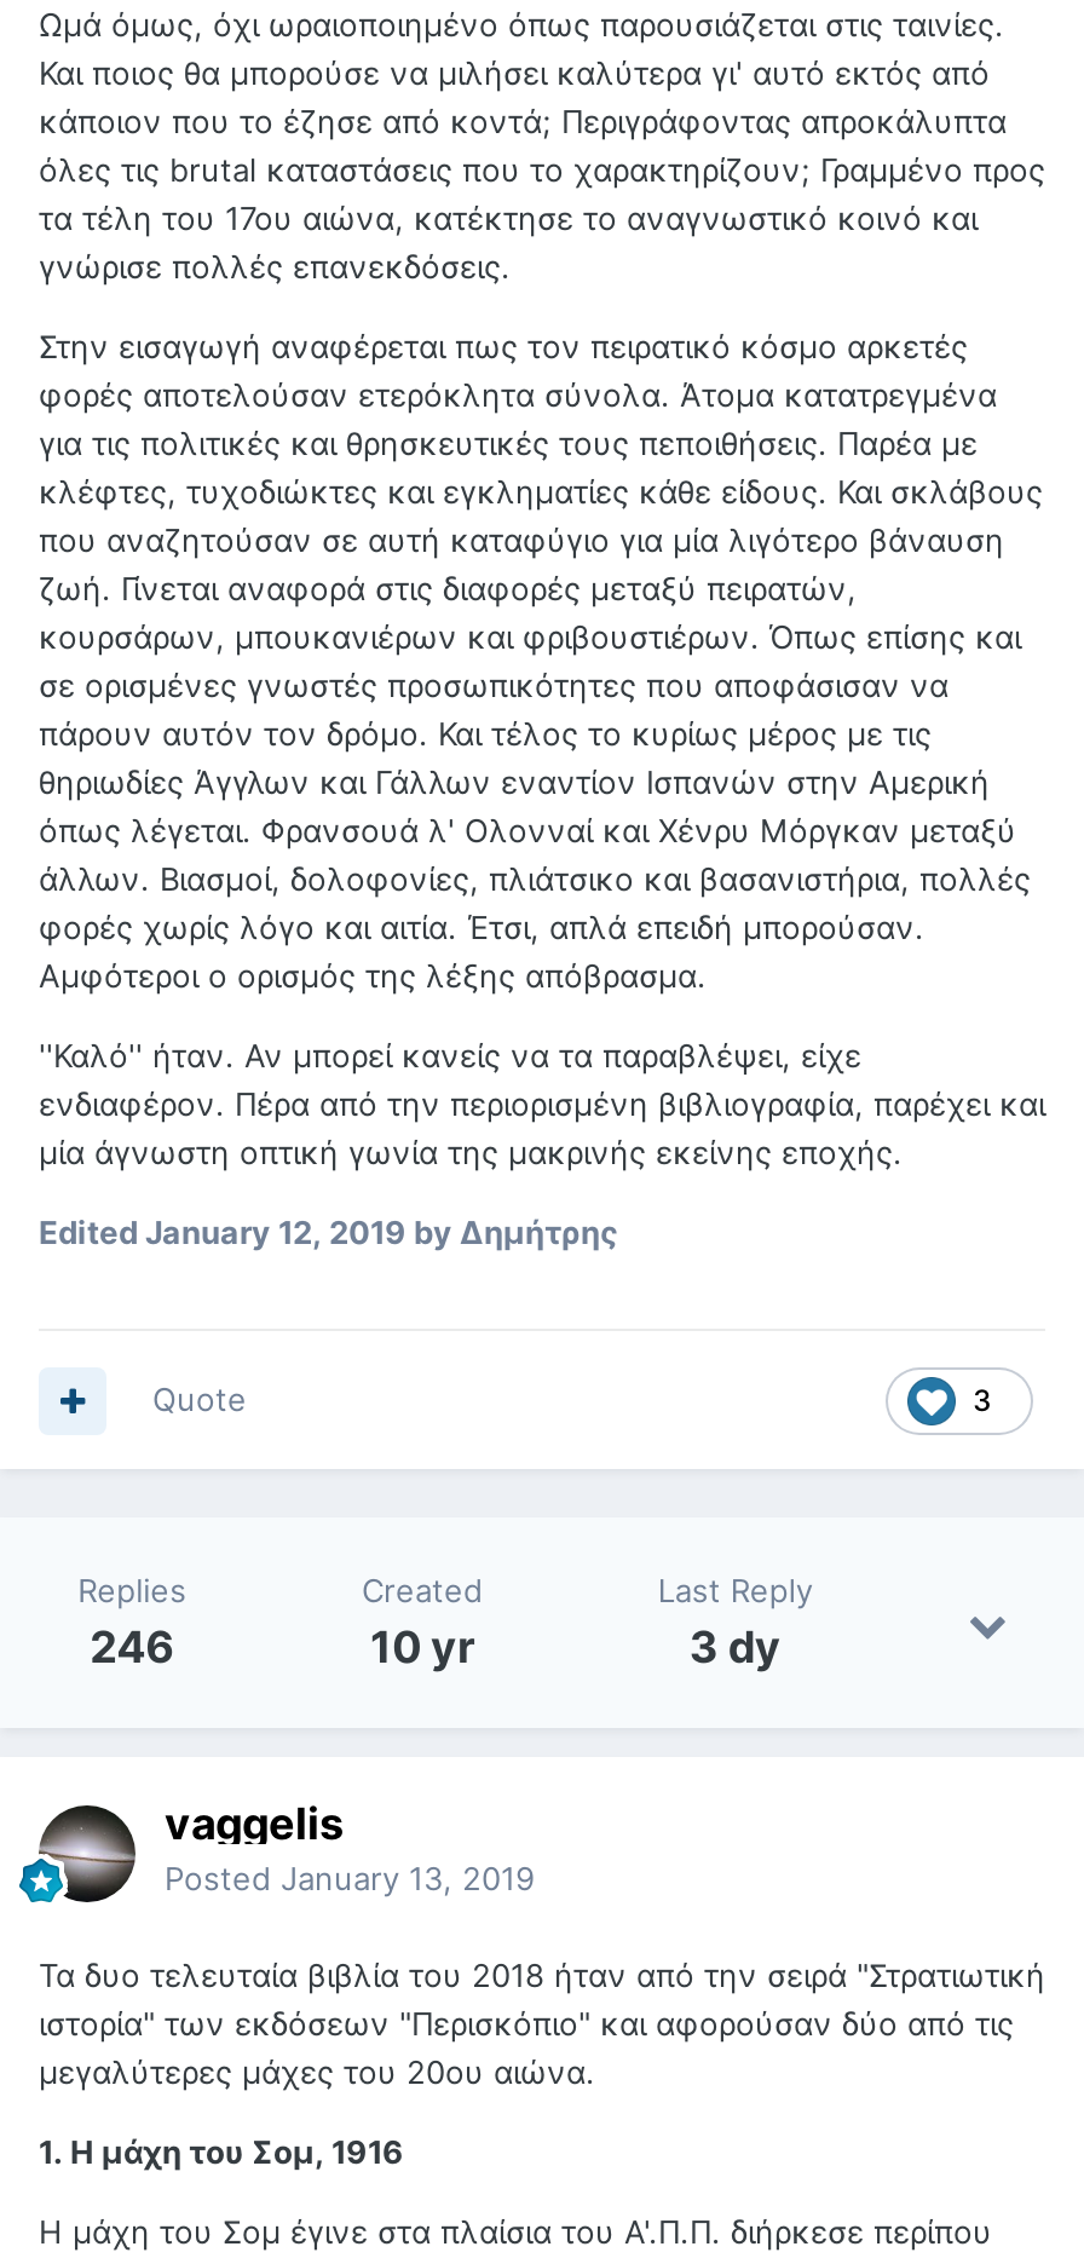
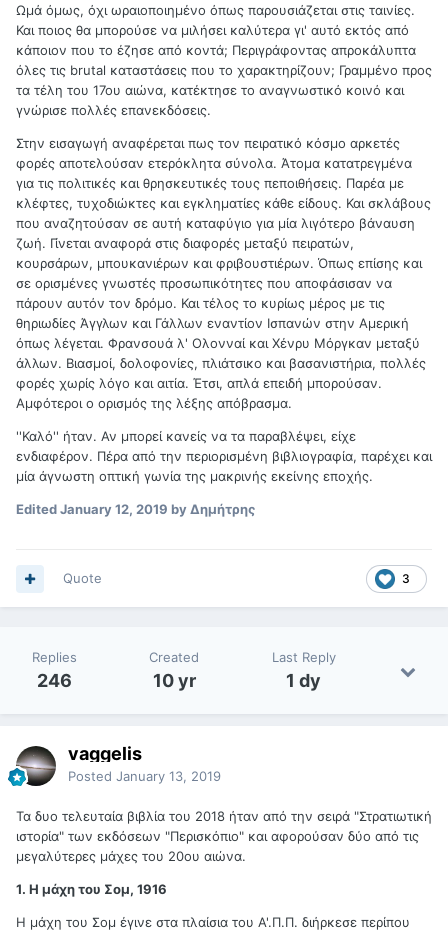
- 3 dy
+ 1 dy
